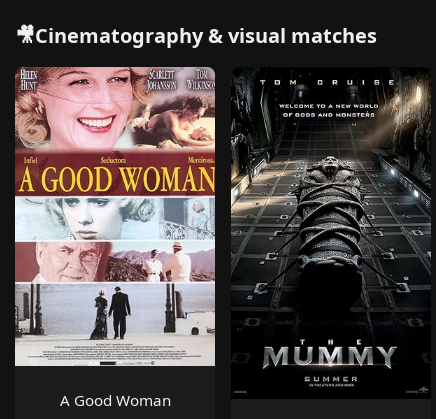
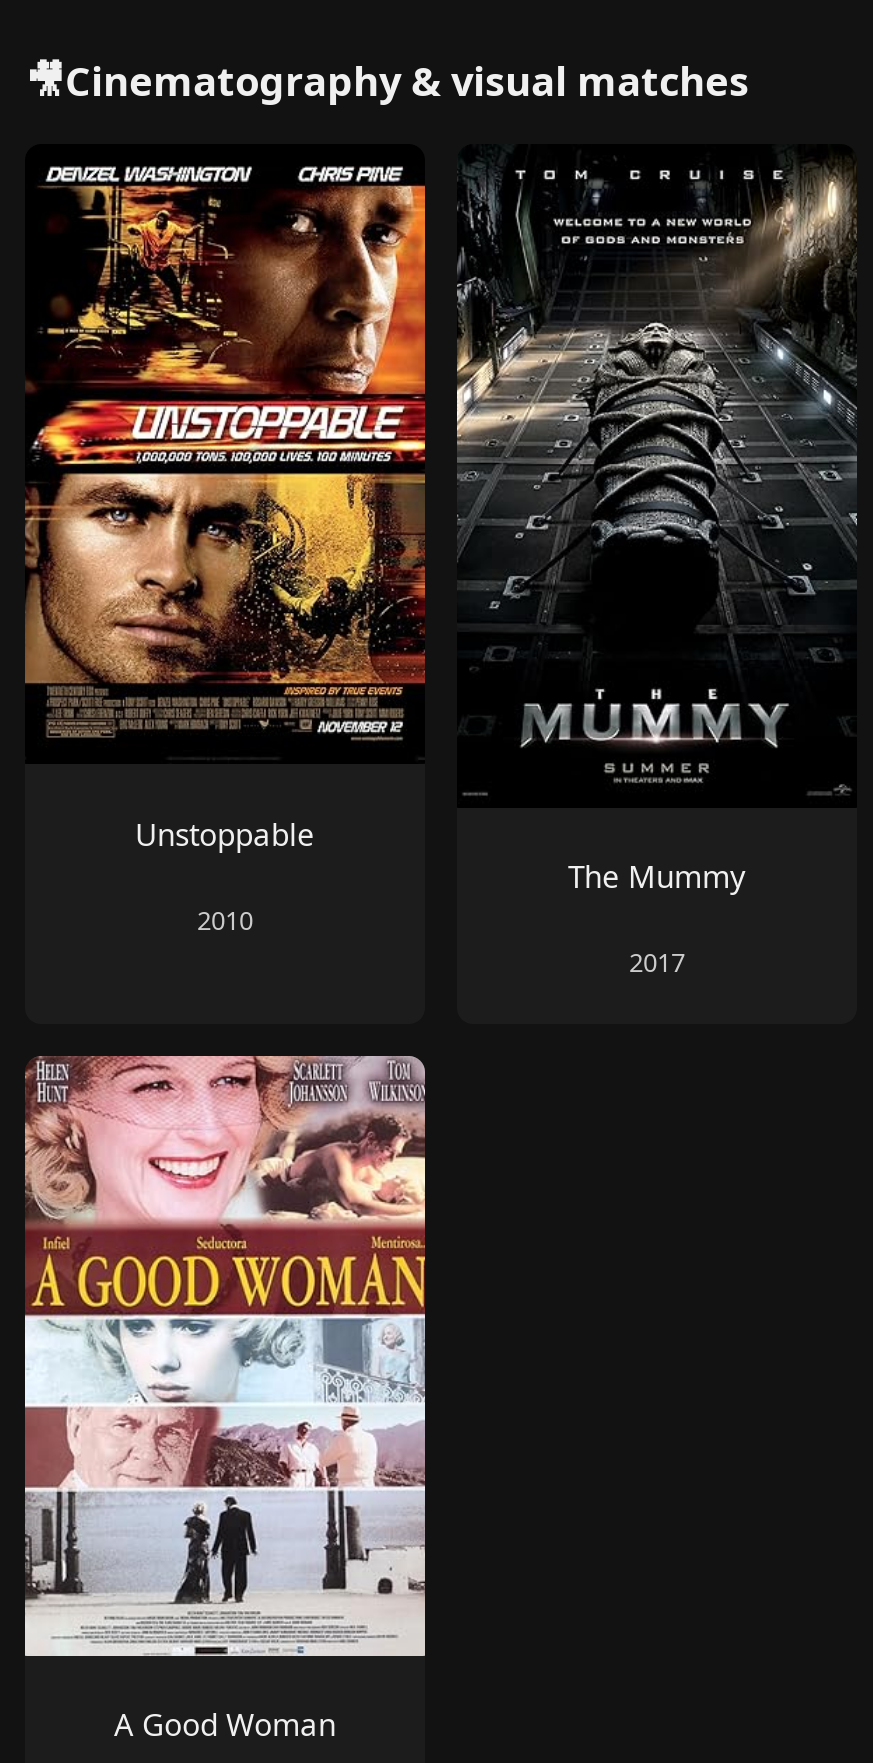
+ [image]
+ Unstoppable
+ 2010

+ The Mummy
+ 2017
